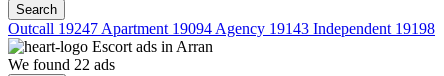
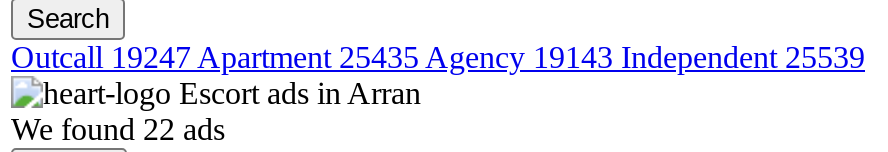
- Outcall19247 Apartment 19094 Agency 19143 Independent 19198
+ Outcall19247 Apartment 25435 Agency 19143 Independent 25539
